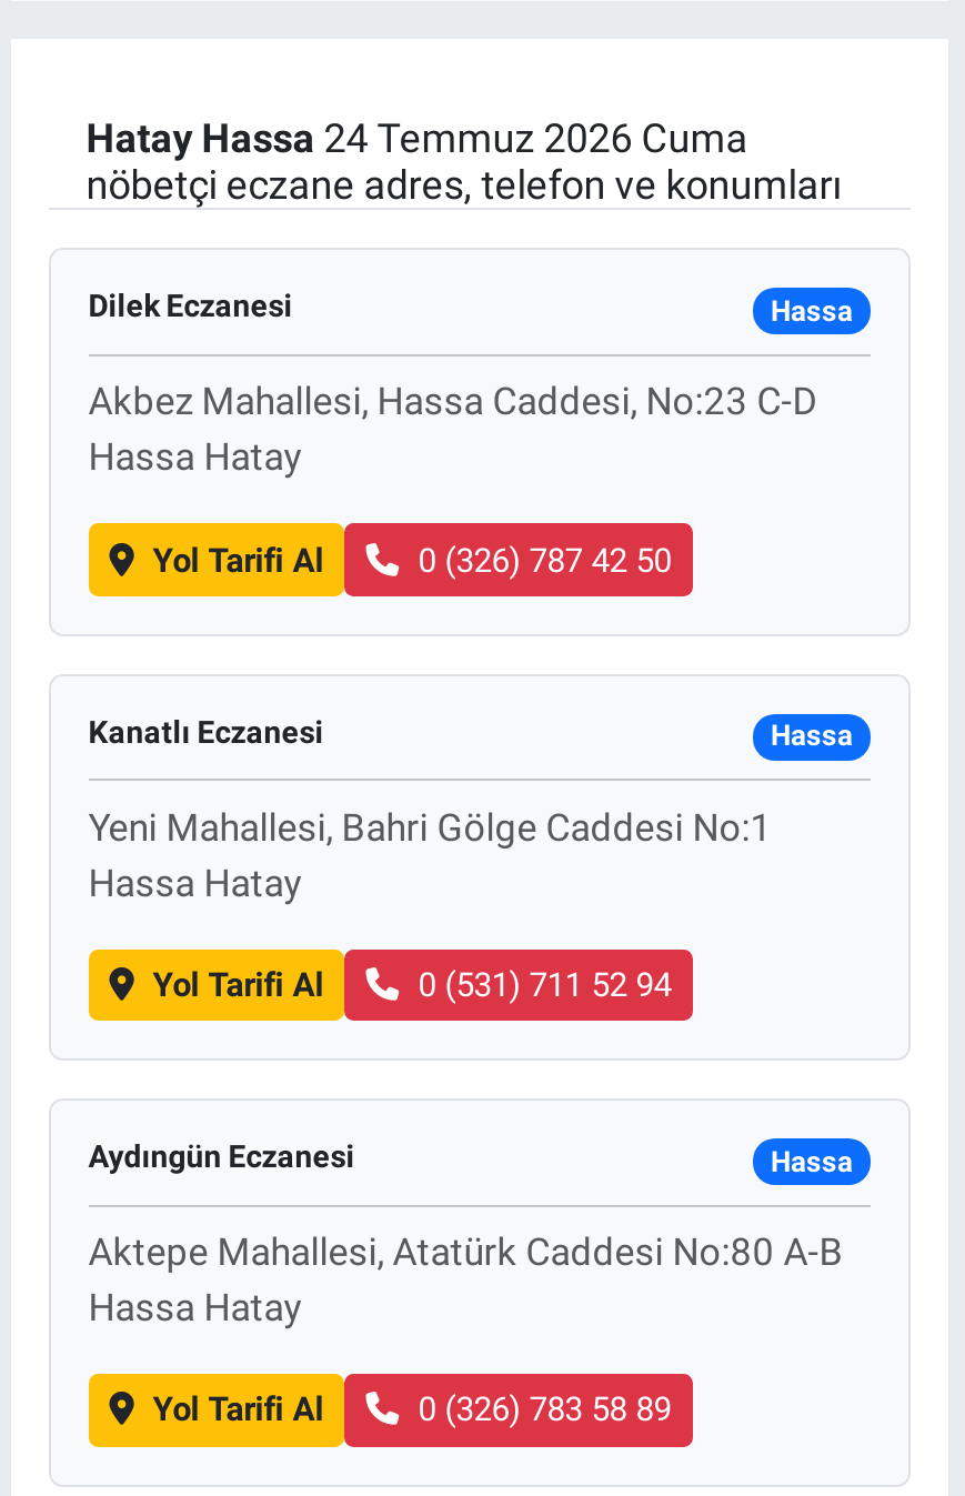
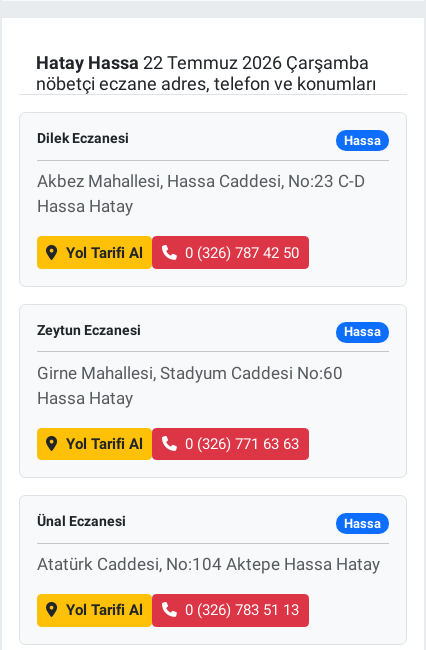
- Hatay Hassa 24 Temmuz 2026 Cuma
+ Hatay Hassa 22 Temmuz 2026 Çarşamba

- Kanatlı Eczanesi
+ Zeytun Eczanesi

- Yeni Mahallesi, Bahri Gölge Caddesi No:1
+ Girne Mahallesi, Stadyum Caddesi No:60

- 0 (531) 711 52 94
+ 0 (326) 771 63 63

- Aydıngün Eczanesi
+ Ünal Eczanesi

- Aktepe Mahallesi, Atatürk Caddesi No:80 A-B
- Hassa Hatay
+ Atatürk Caddesi, No:104 Aktepe Hassa Hatay

- 0 (326) 783 58 89
+ 0 (326) 783 51 13
